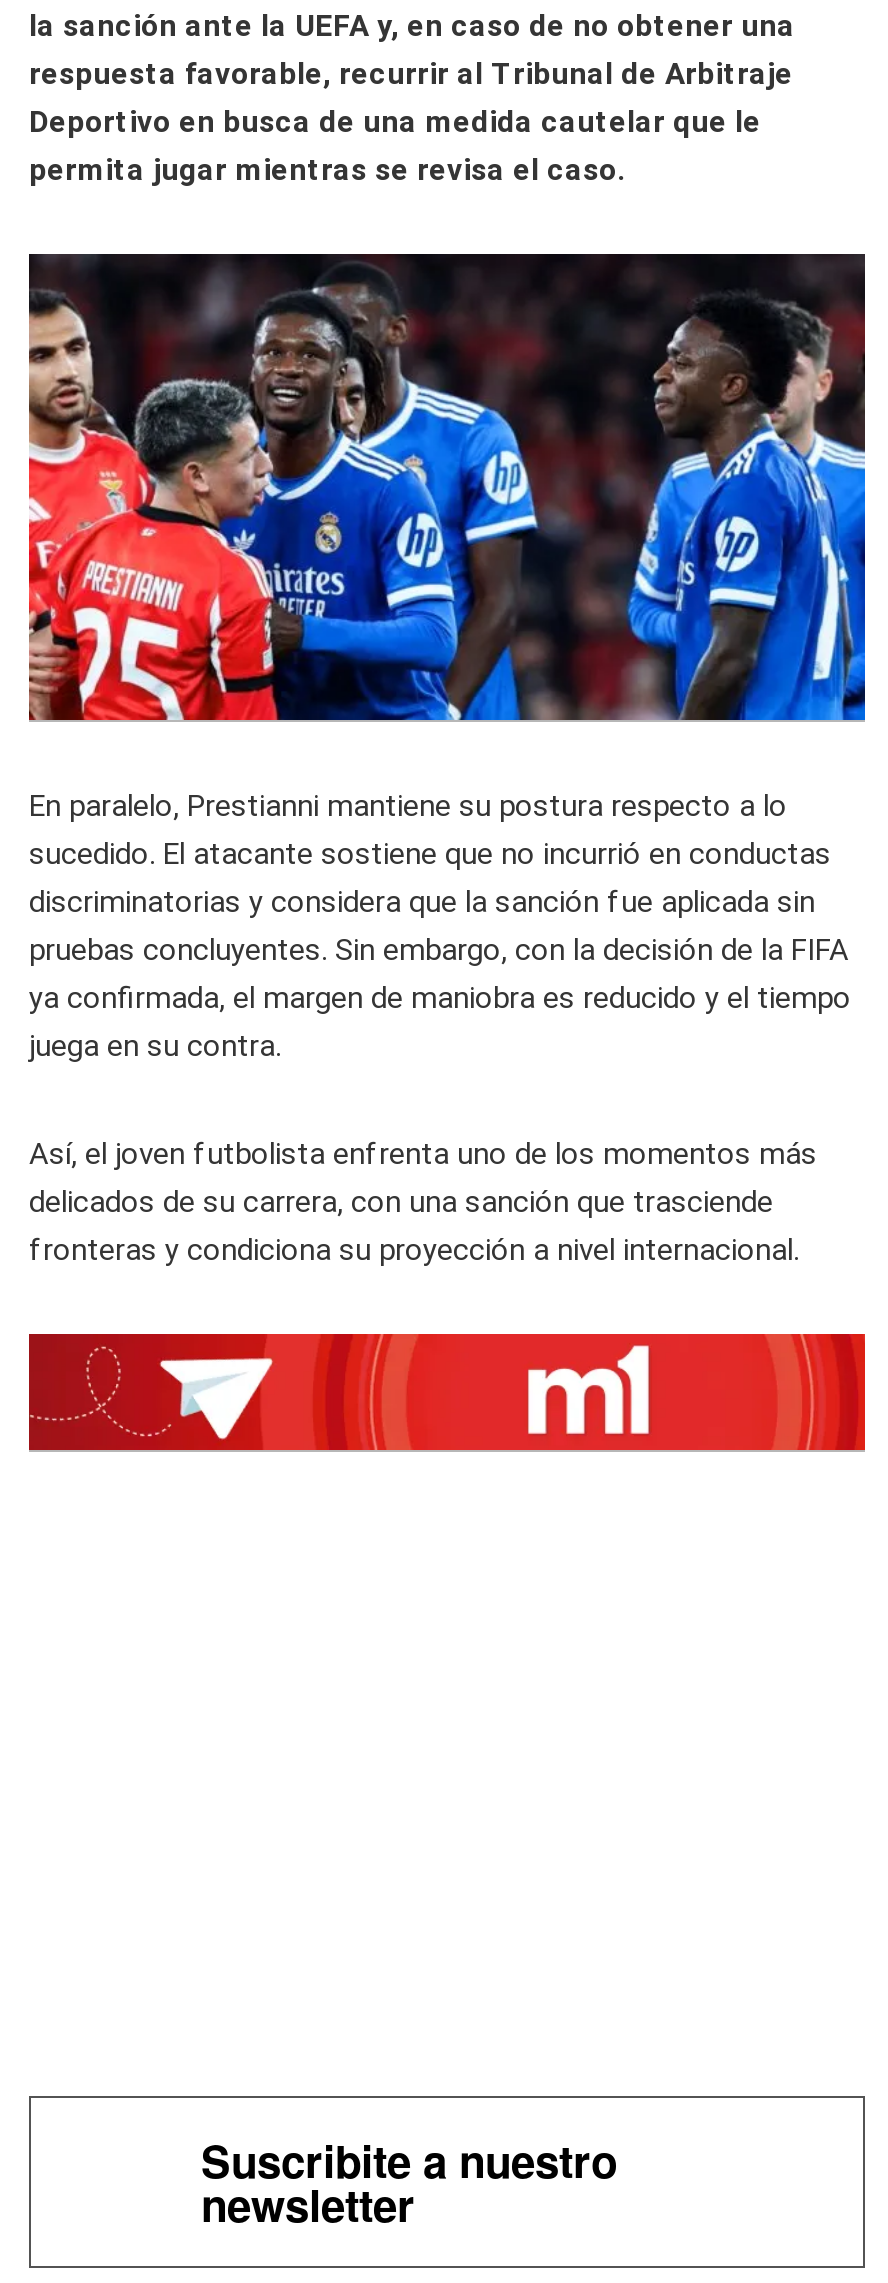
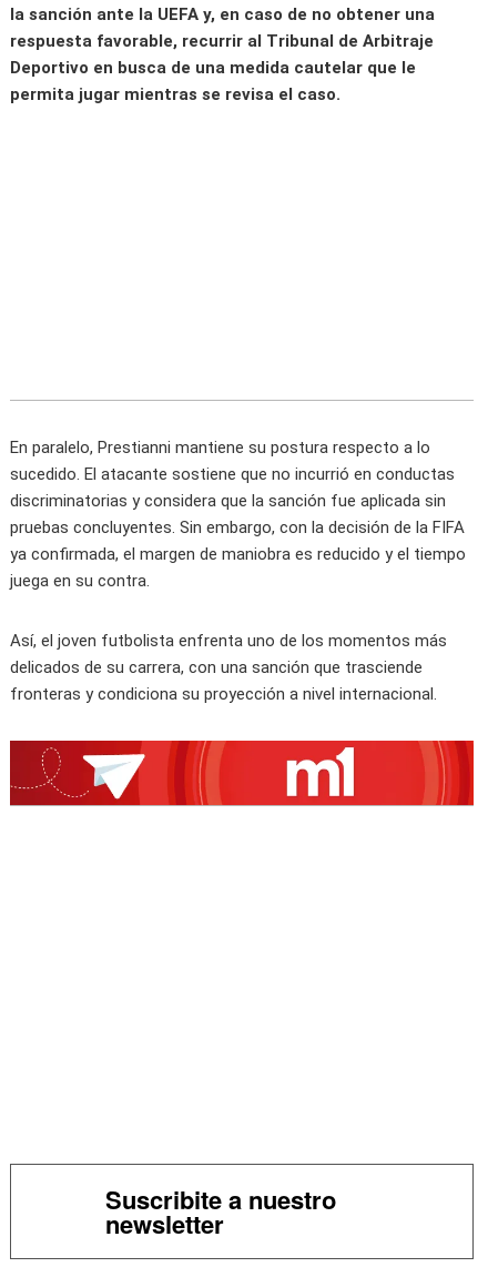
- [image]
